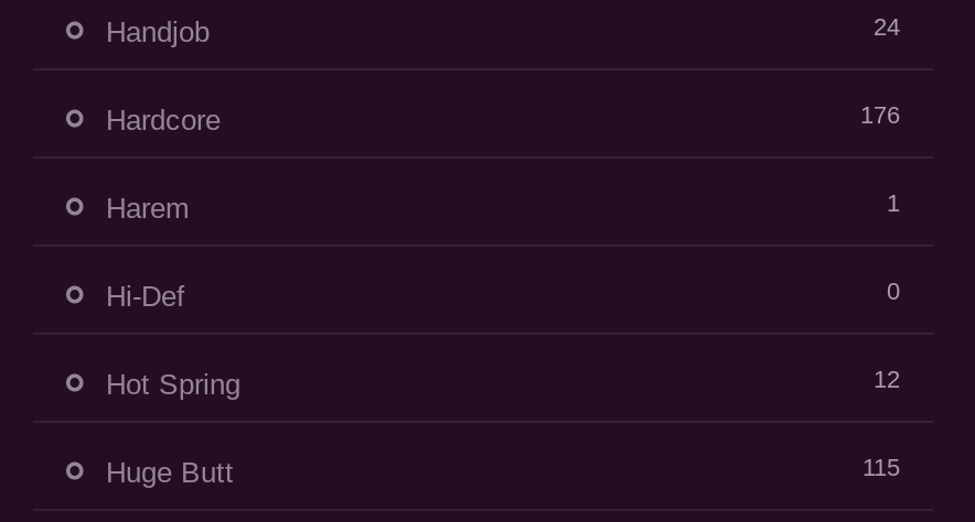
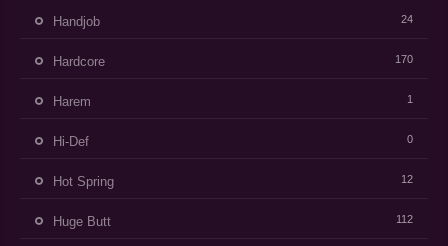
- 176
+ 170

- 115
+ 112
